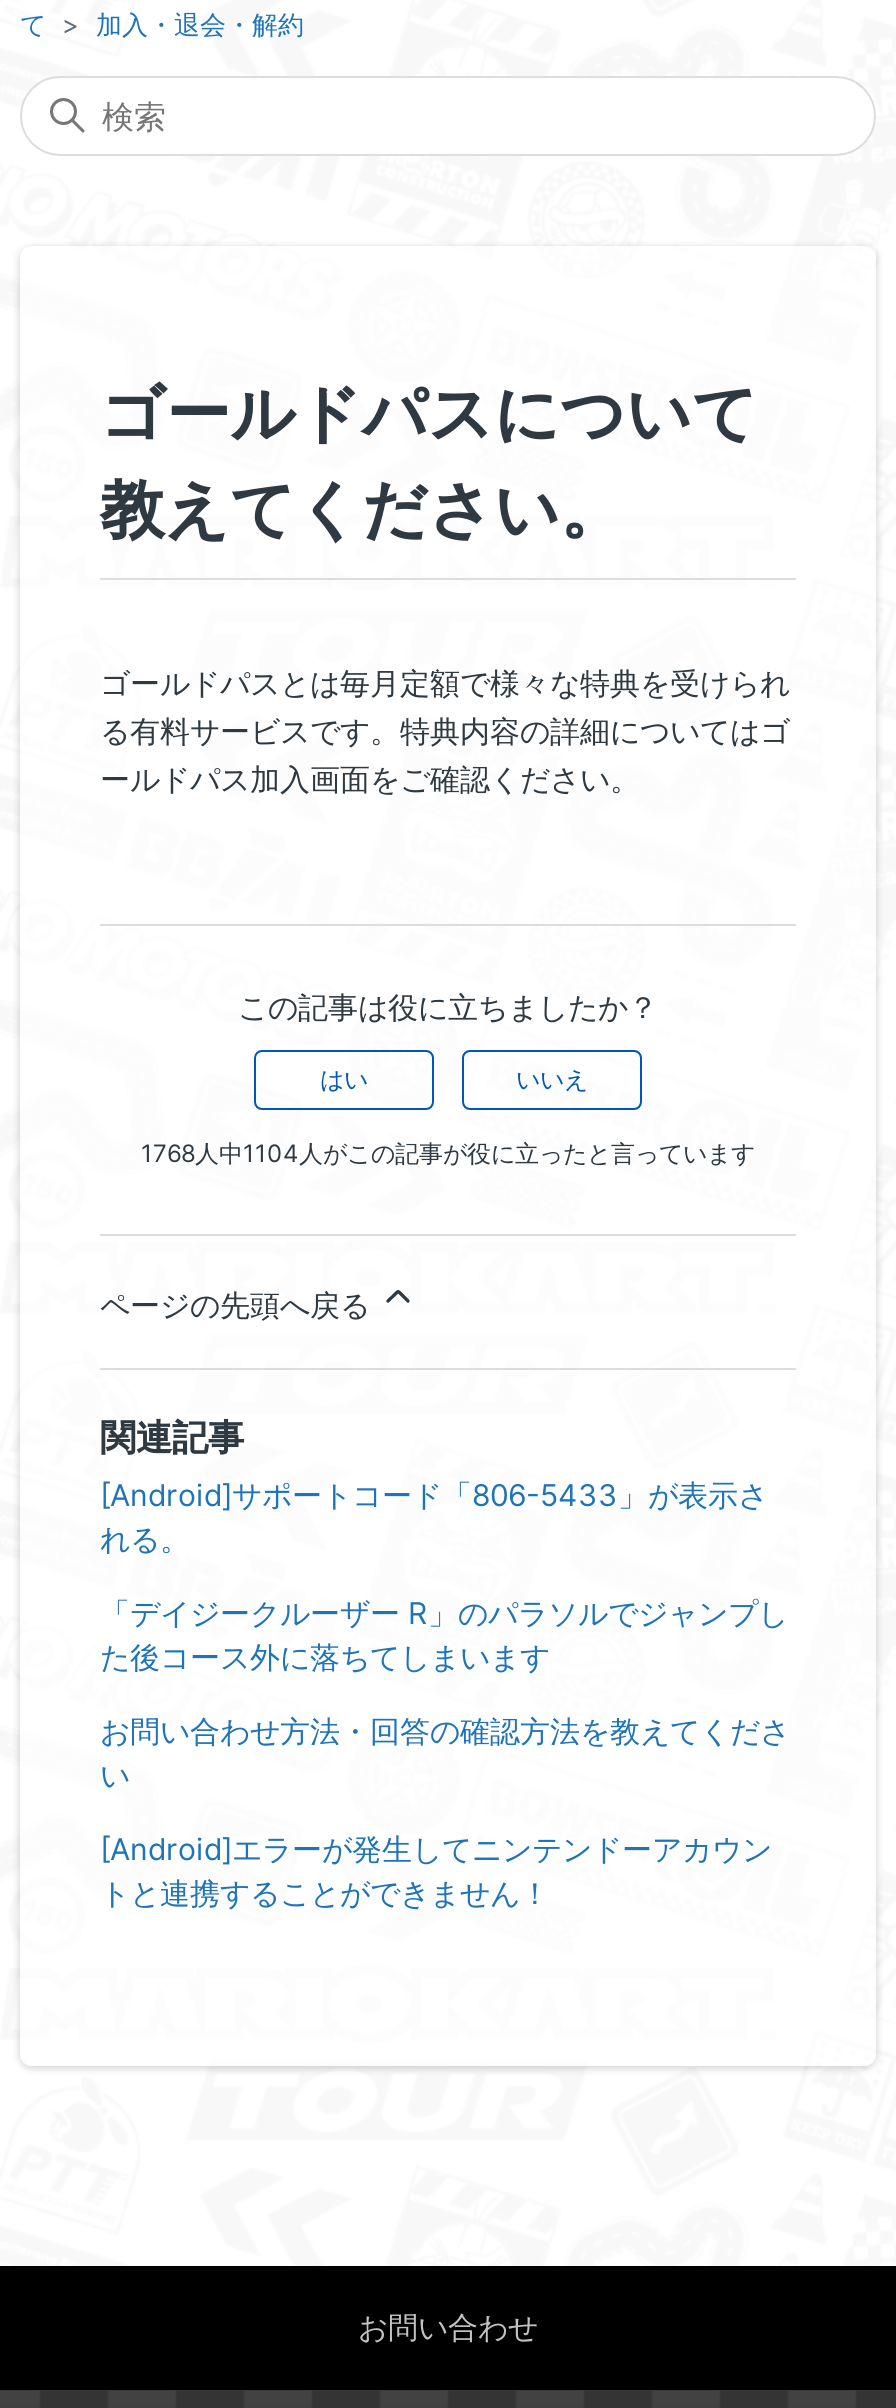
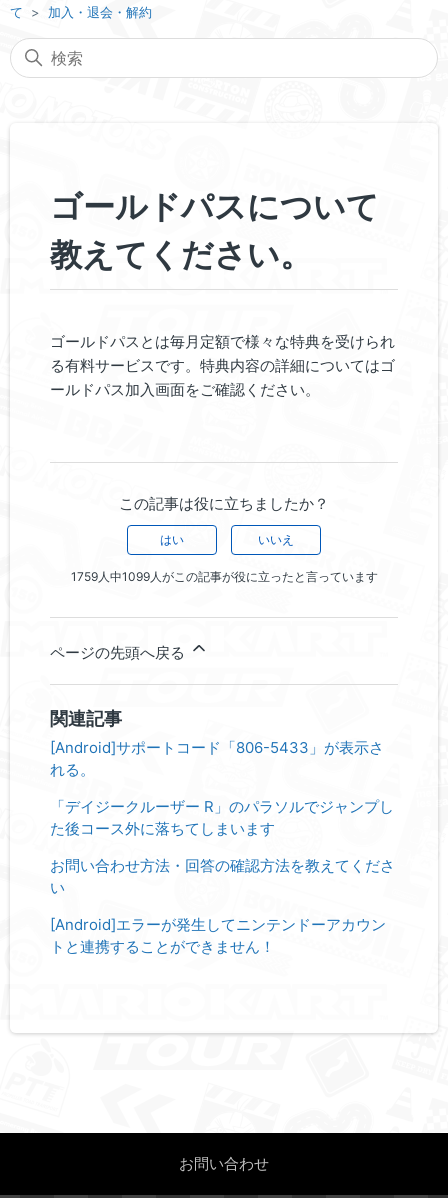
- 1768人中1104人がこの記事が役に立ったと言っています
+ 1759人中1099人がこの記事が役に立ったと言っています
